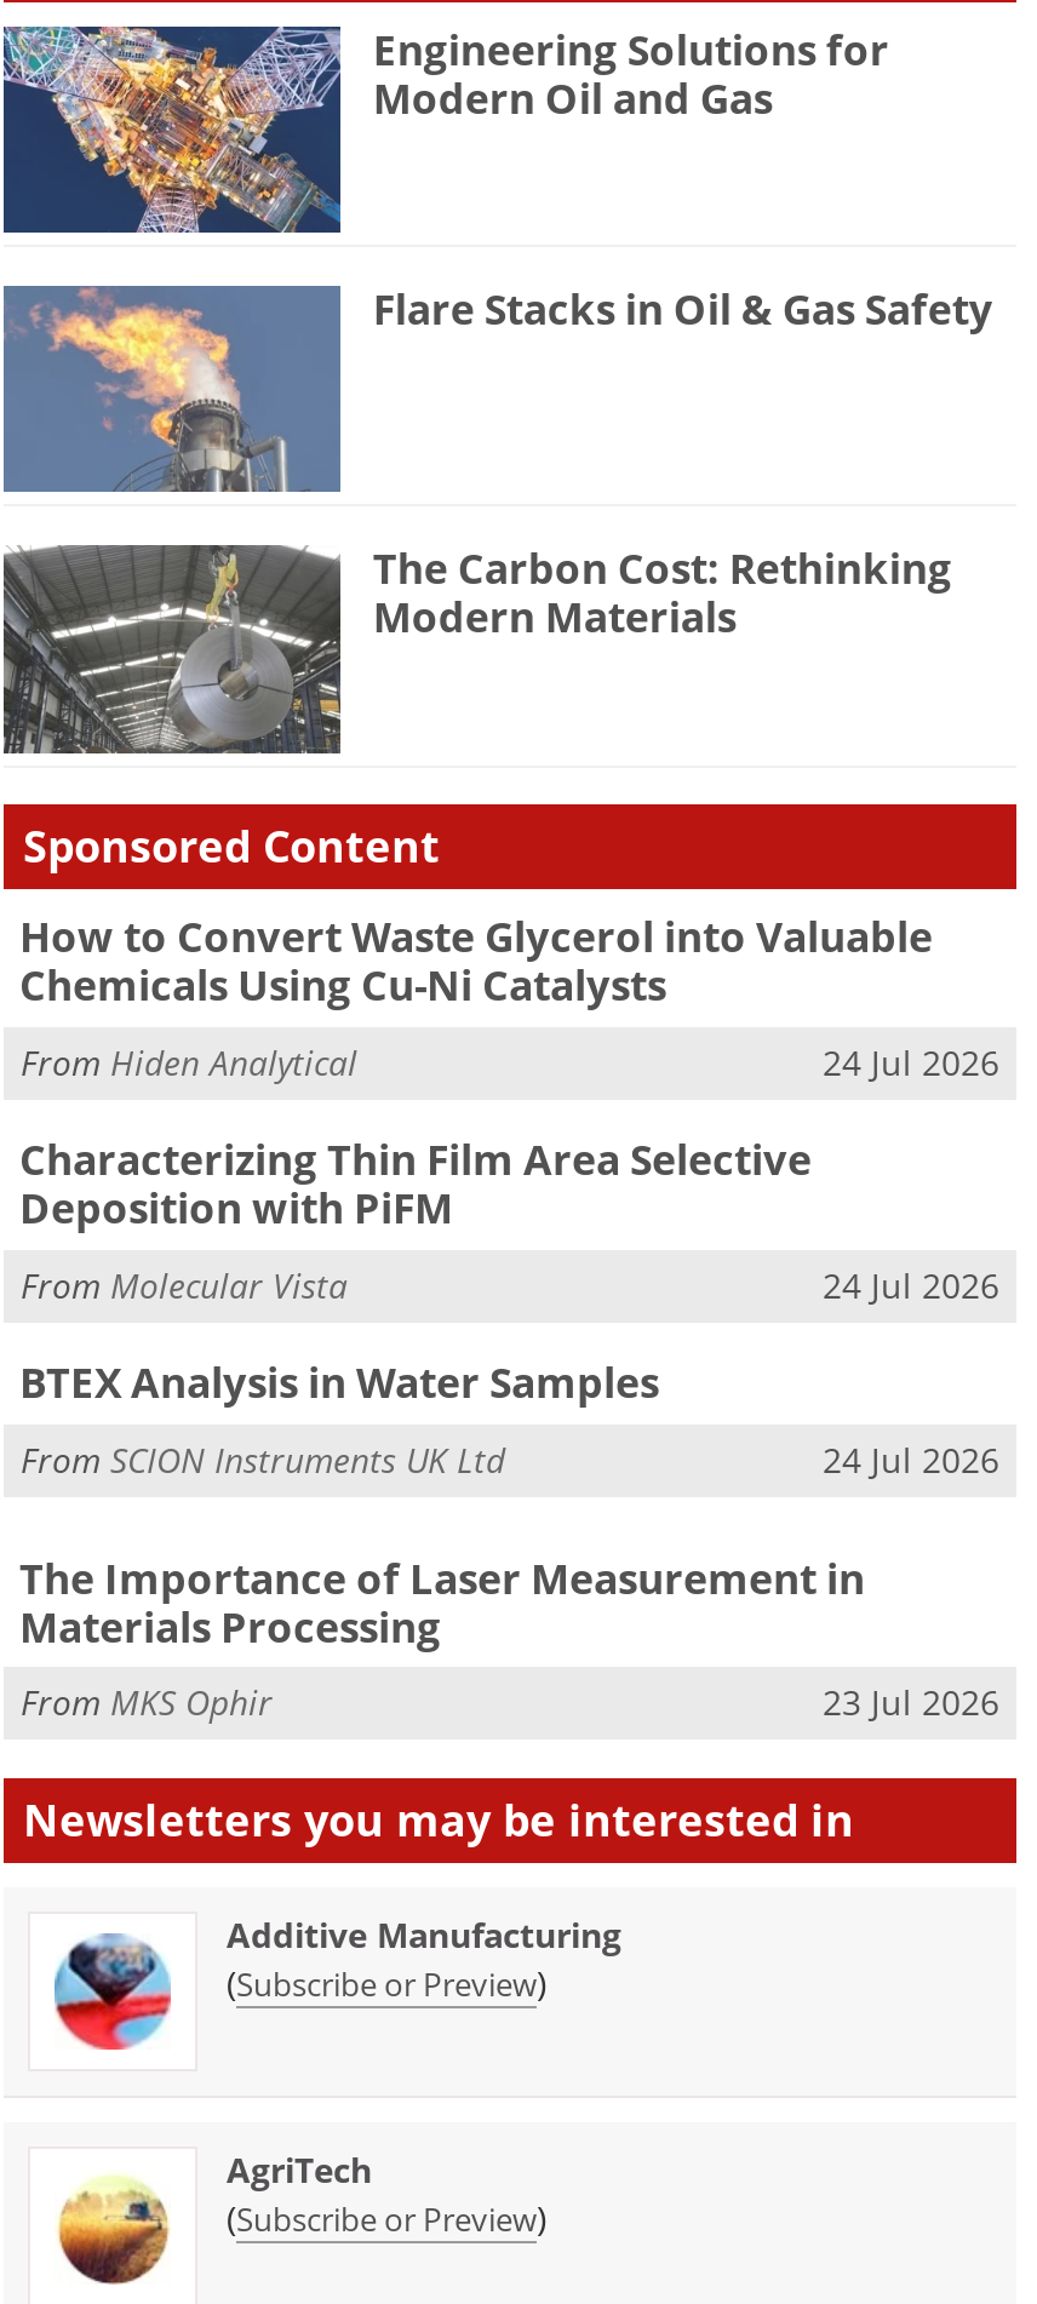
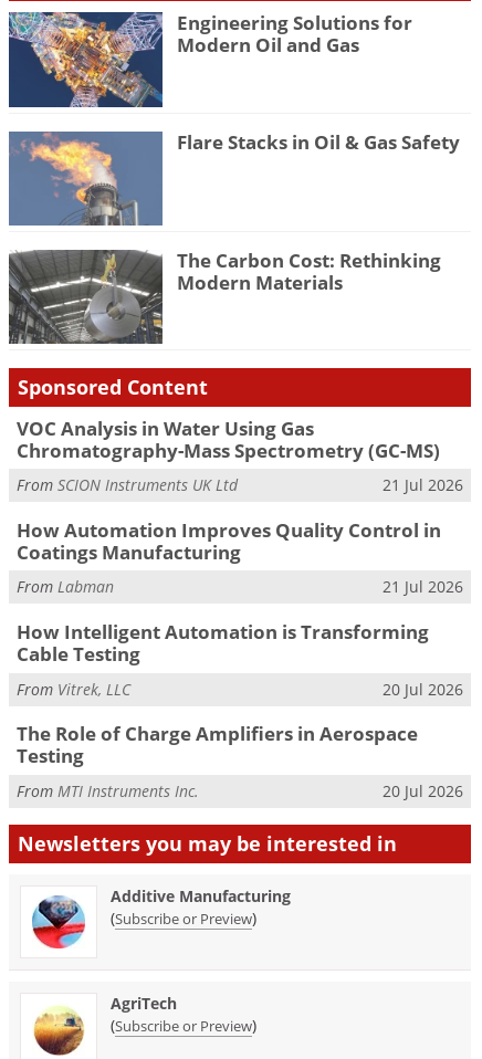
- How to Convert Waste Glycerol into Valuable
- Chemicals Using Cu-Ni Catalysts
- From Hiden Analytical
- 24 Jul 2026
- Characterizing Thin Film Area Selective
- Deposition with PiFM
- From Molecular Vista
- 24 Jul 2026
- BTEX Analysis in Water Samples
+ VOC Analysis in Water Using Gas
+ Chromatography-Mass Spectrometry (GC-MS)

- 24 Jul 2026
- The Importance of Laser Measurement in
- Materials Processing
- From MKS Ophir
- 23 Jul 2026
+ 21 Jul 2026
+ How Automation Improves Quality Control in
+ Coatings Manufacturing
+ From Labman
+ 21 Jul 2026
+ How Intelligent Automation is Transforming
+ Cable Testing
+ From Vitrek, LLC
+ 20 Jul 2026
+ The Role of Charge Amplifiers in Aerospace
+ Testing
+ From MTI Instruments Inc.
+ 20 Jul 2026

moved up: From SCION Instruments UK Ltd
